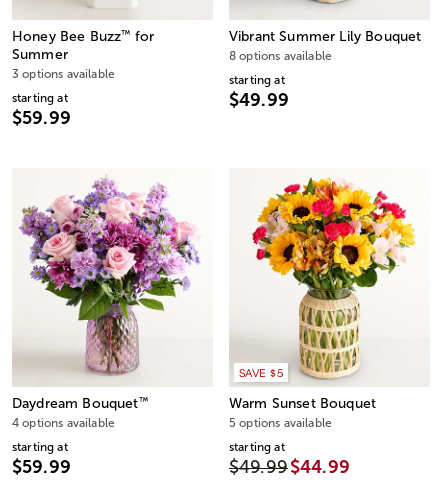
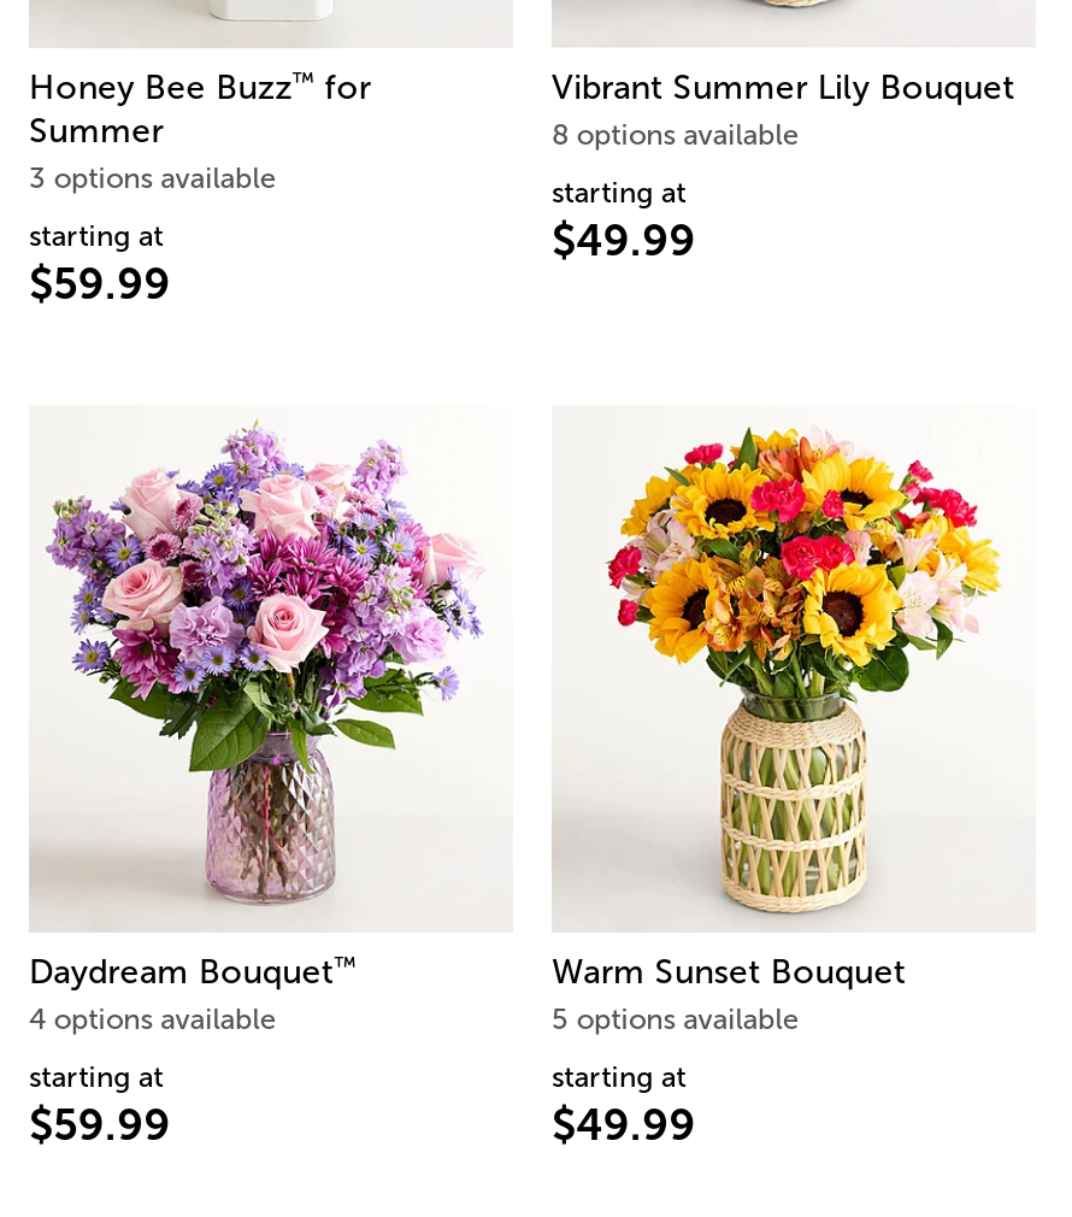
- SAVE $5

- $49.99 $44.99
+ $49.99
